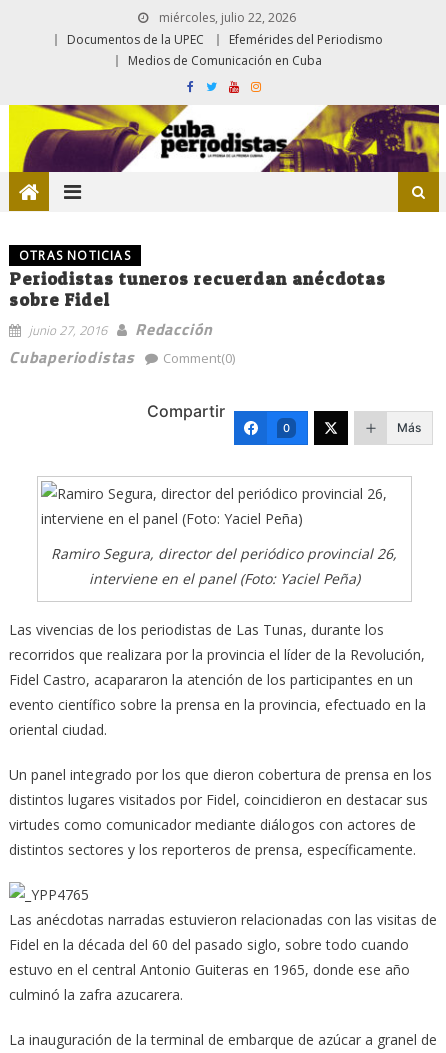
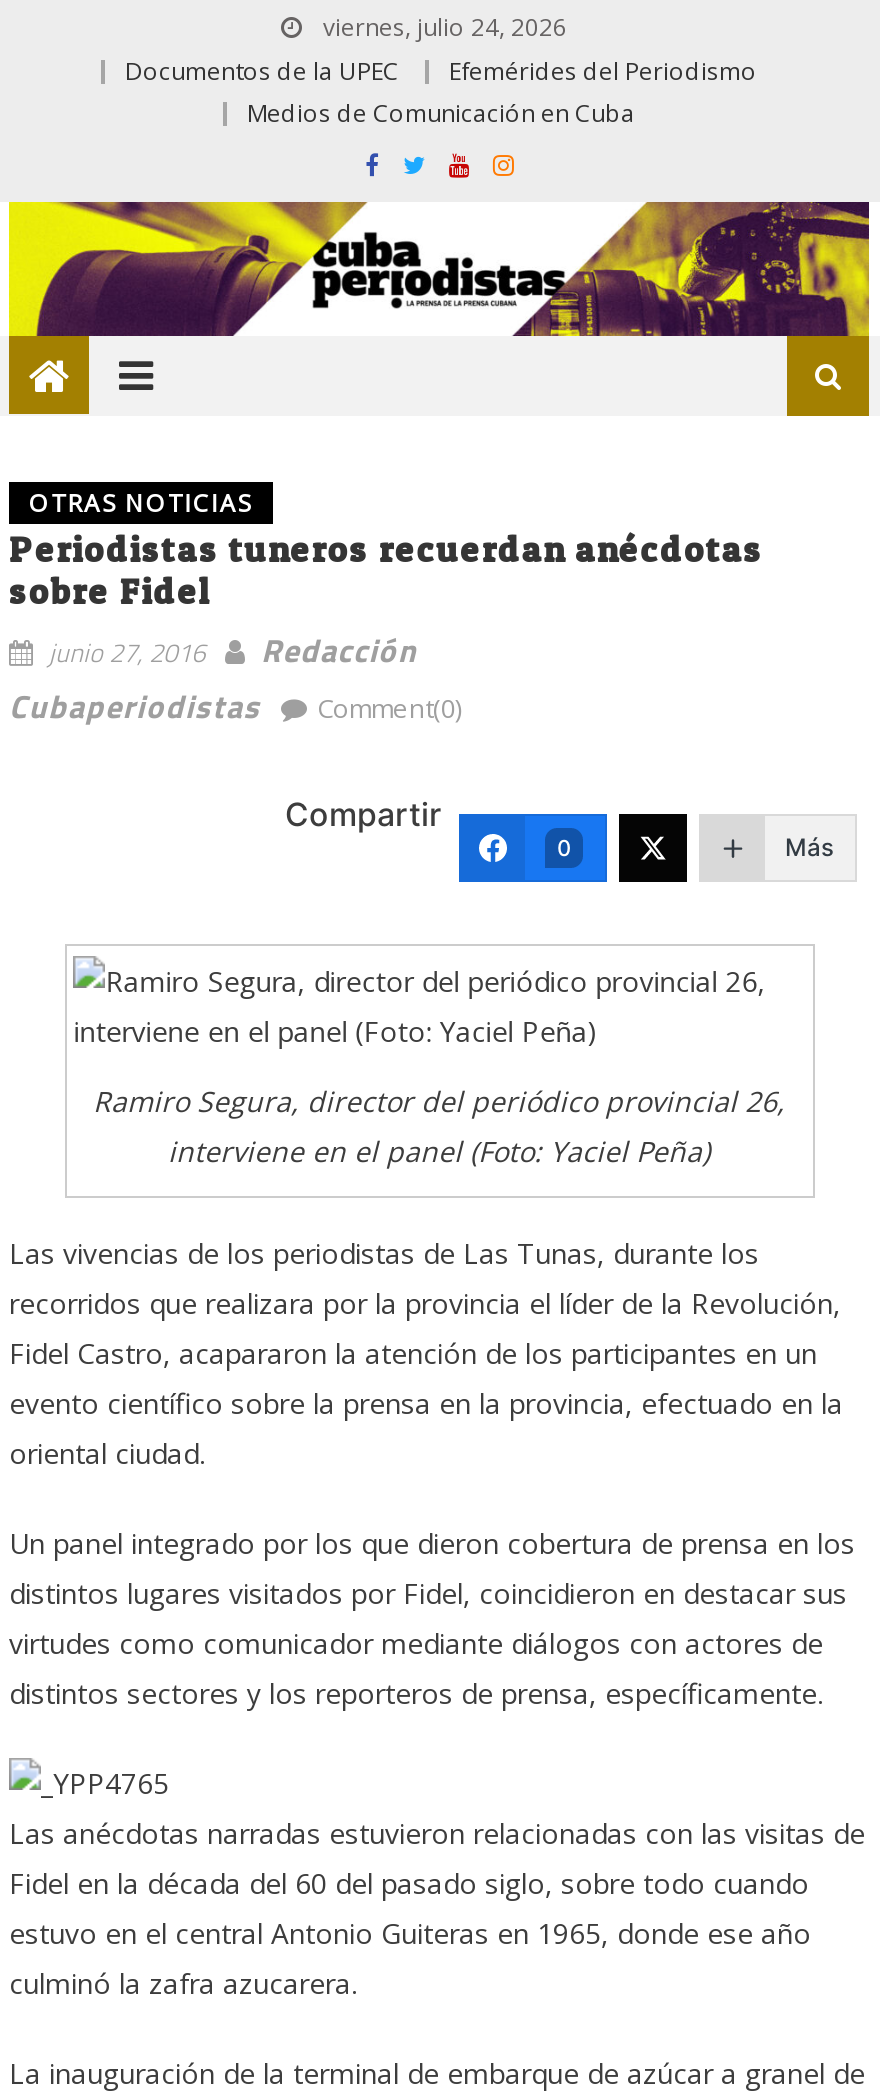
- miércoles, julio 22, 2026
+ viernes, julio 24, 2026
